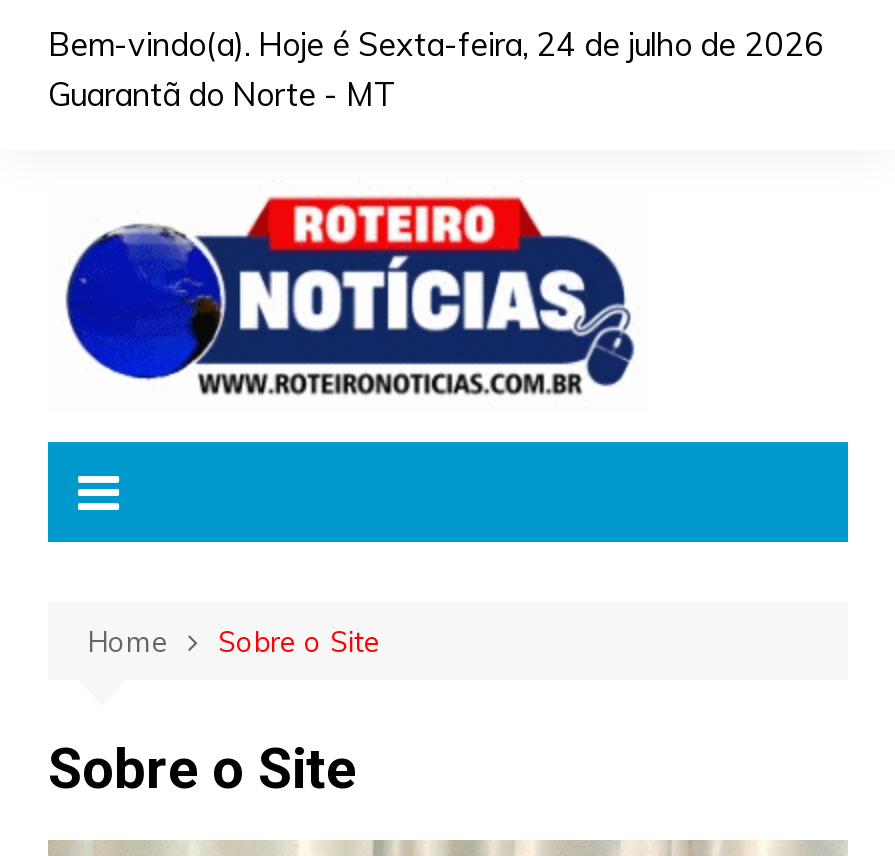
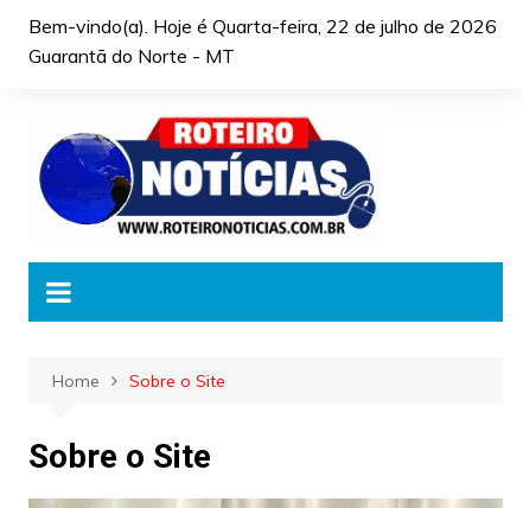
- Bem-vindo(a). Hoje é Sexta-feira, 24 de julho de 2026
+ Bem-vindo(a). Hoje é Quarta-feira, 22 de julho de 2026
